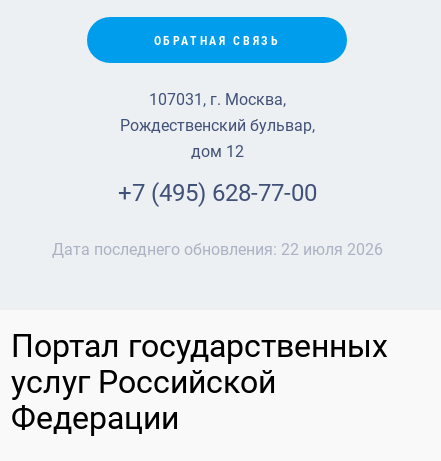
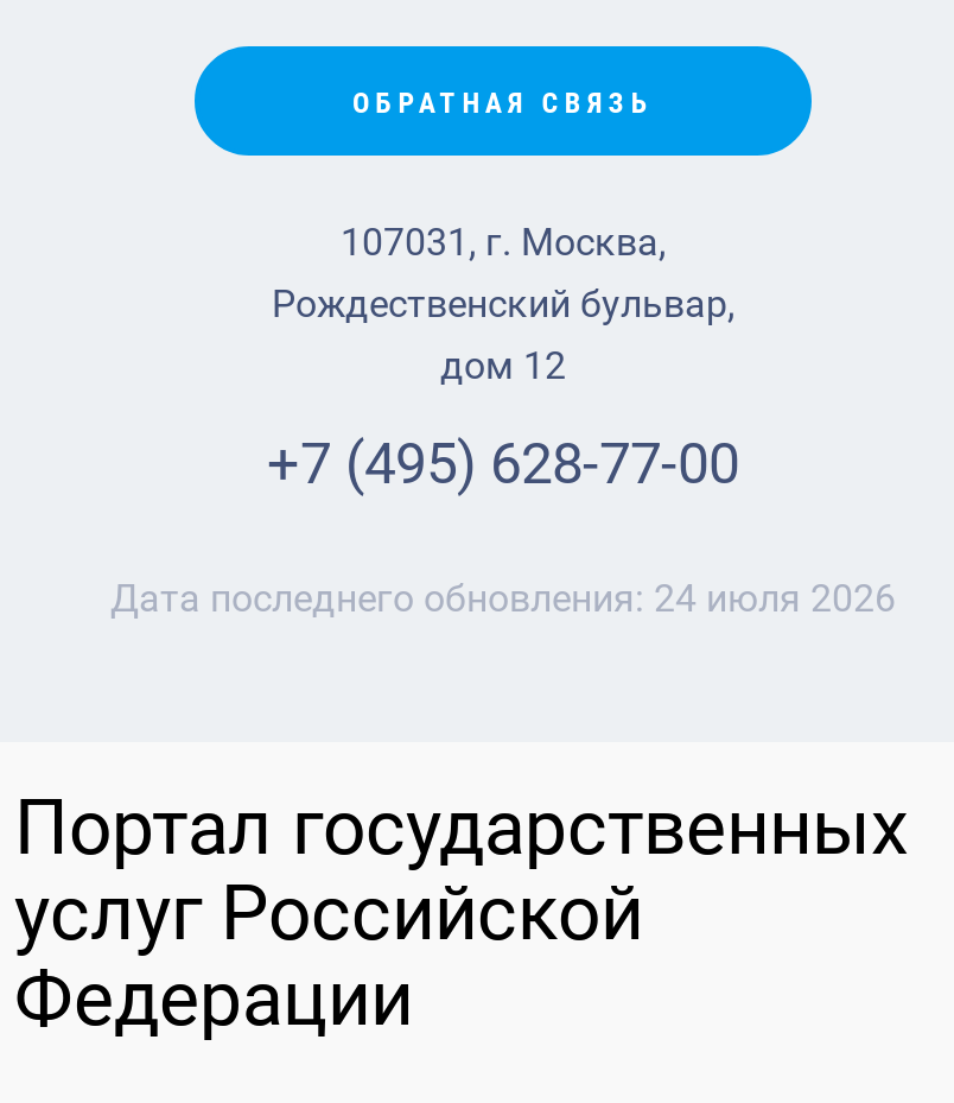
- Дата последнего обновления: 22 июля 2026
+ Дата последнего обновления: 24 июля 2026
